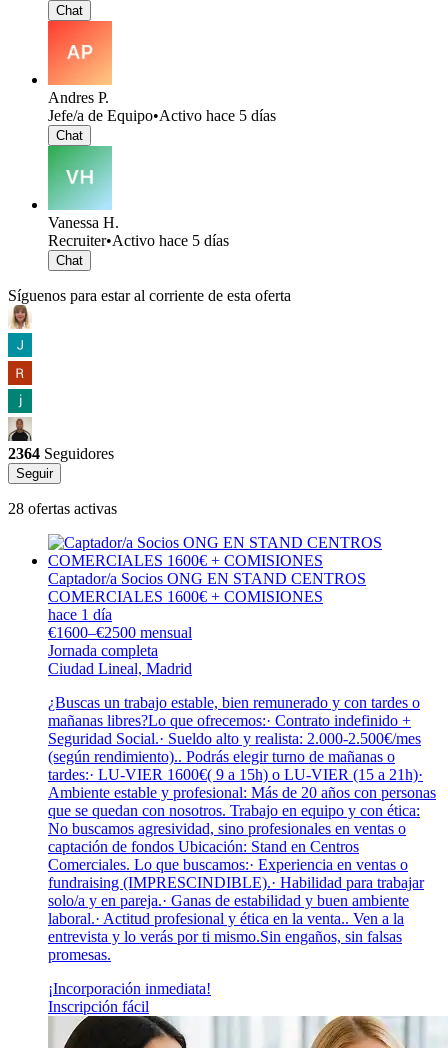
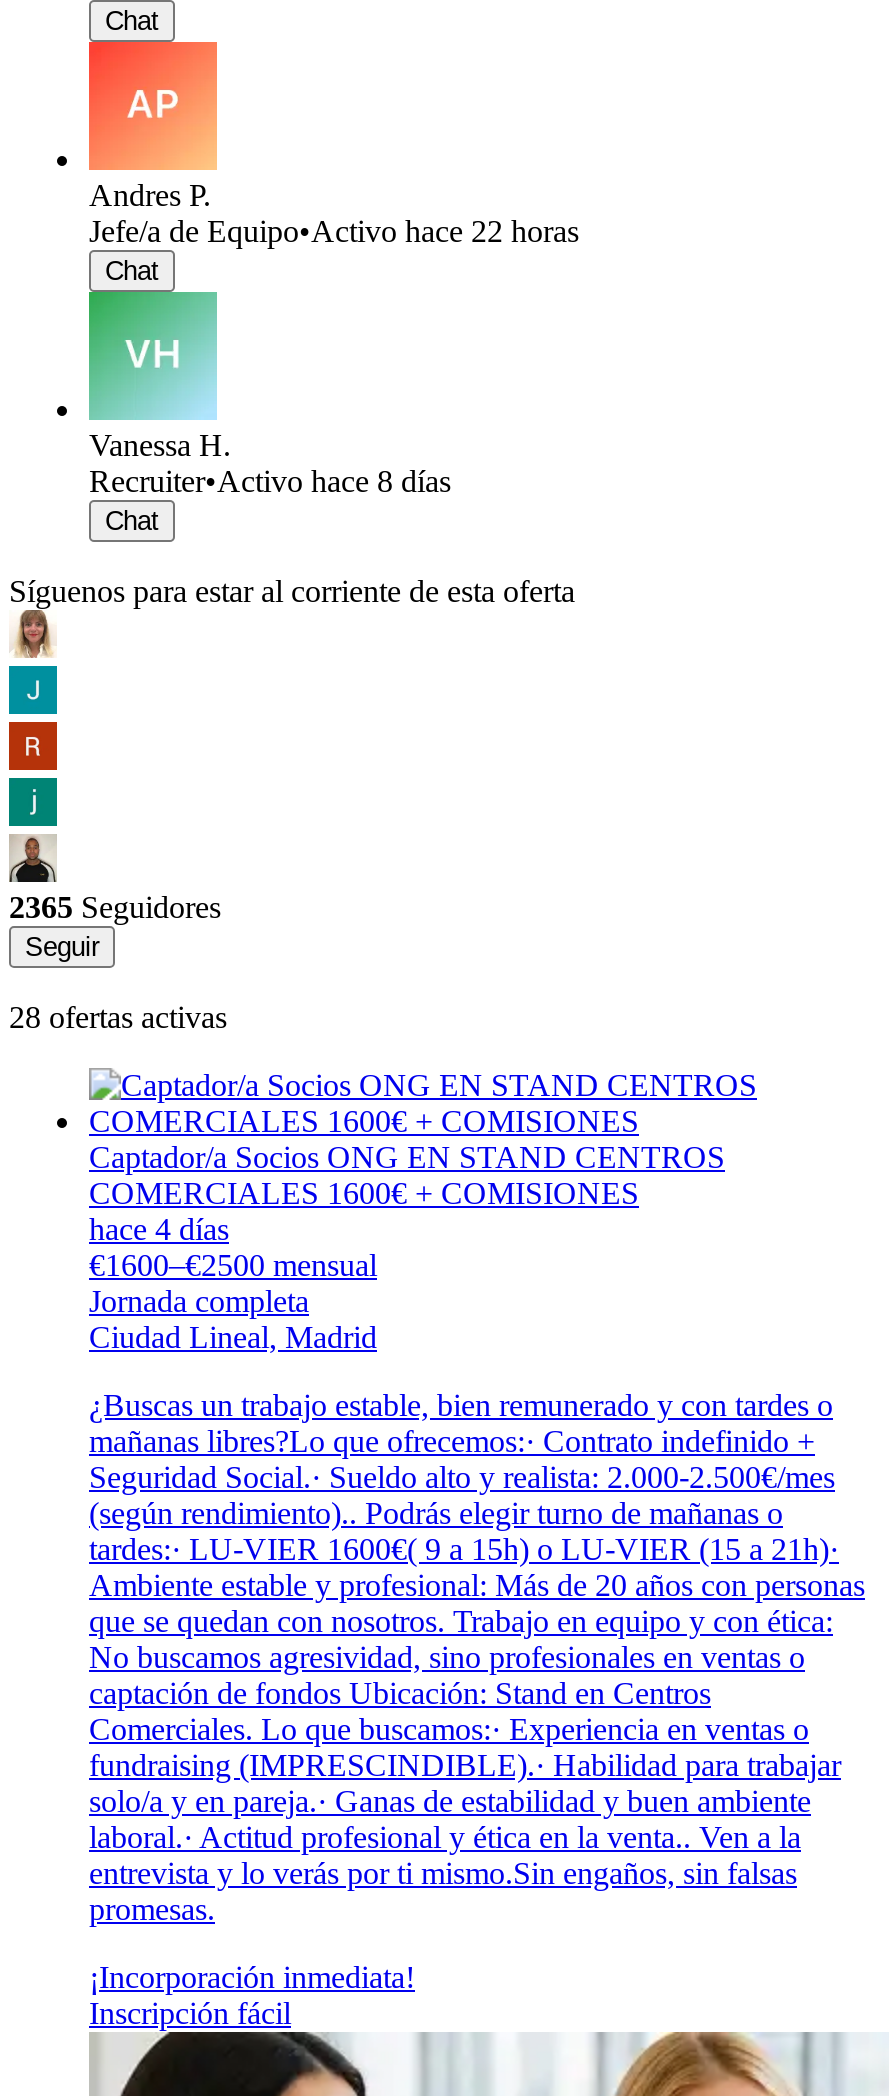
- Jefe/a de Equipo•Activo hace 5 días
+ Jefe/a de Equipo•Activo hace 22 horas

- Recruiter•Activo hace 5 días
+ Recruiter•Activo hace 8 días

- 2364 Seguidores
+ 2365 Seguidores

- hace 1 día
+ hace 4 días
